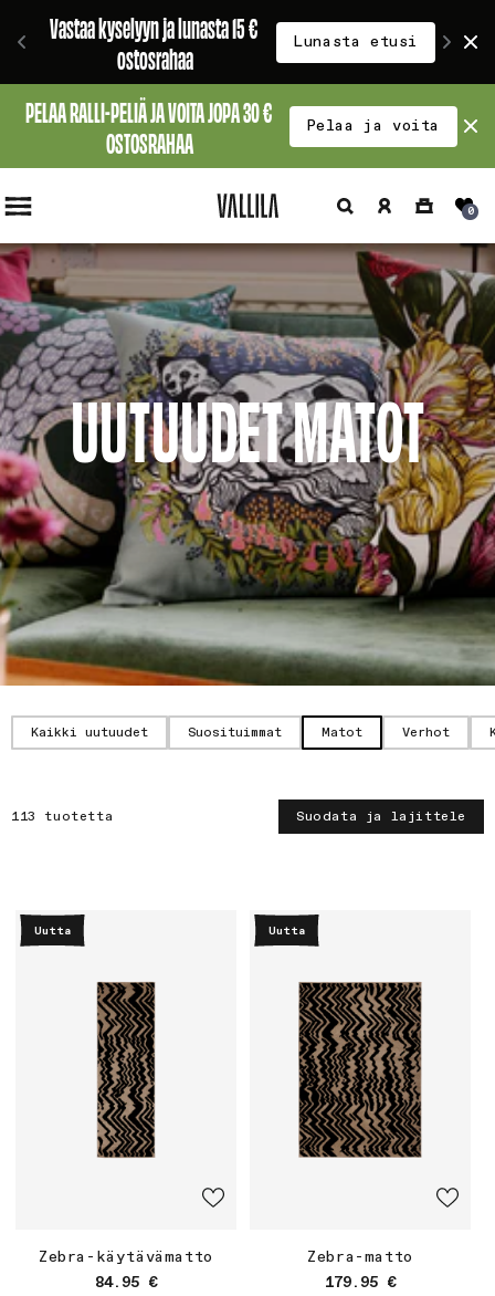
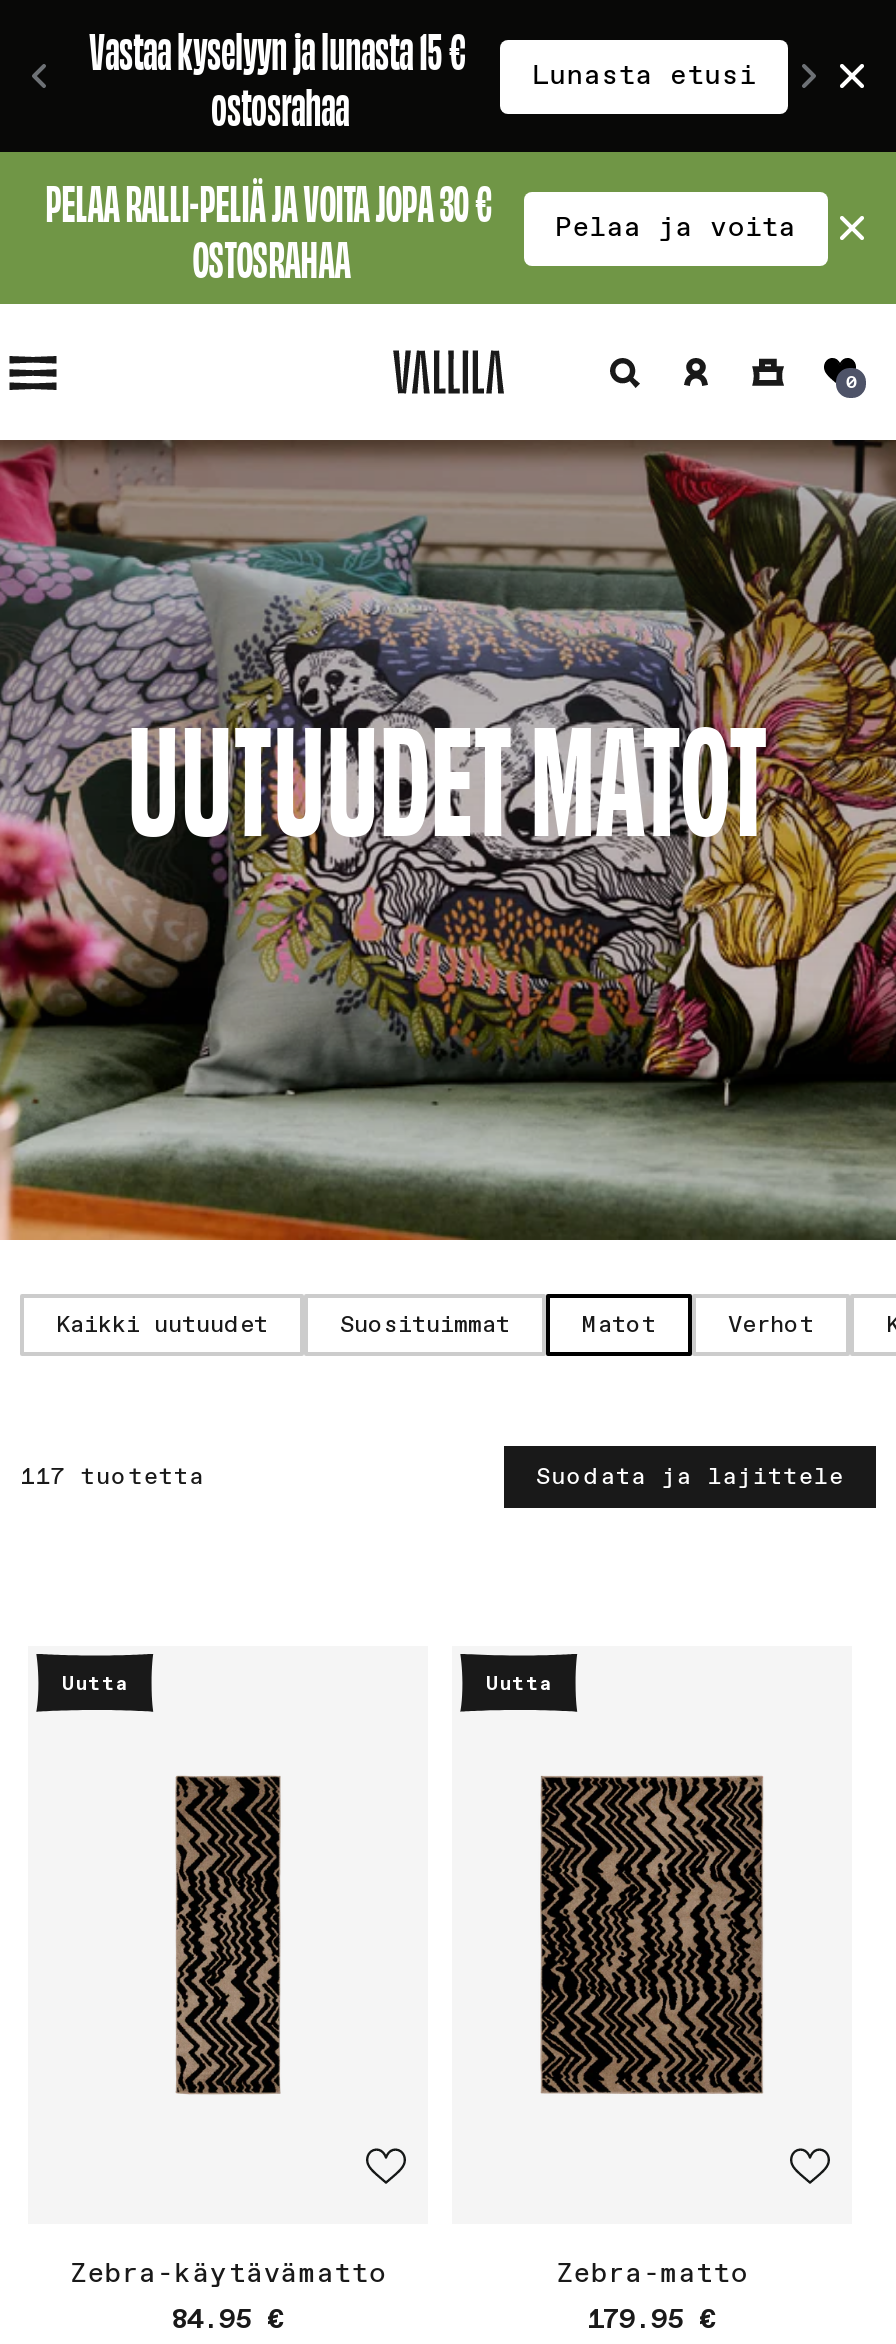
- 113 tuotetta
+ 117 tuotetta
